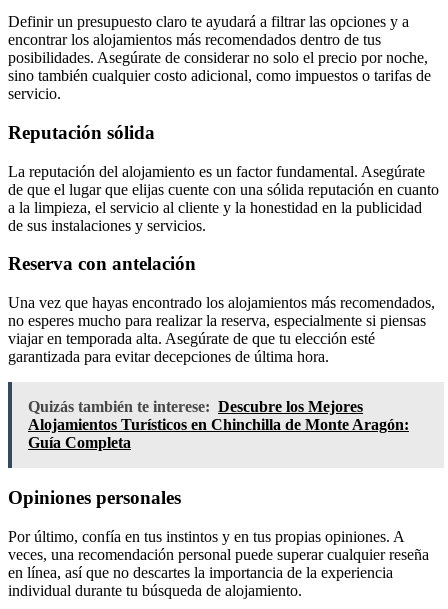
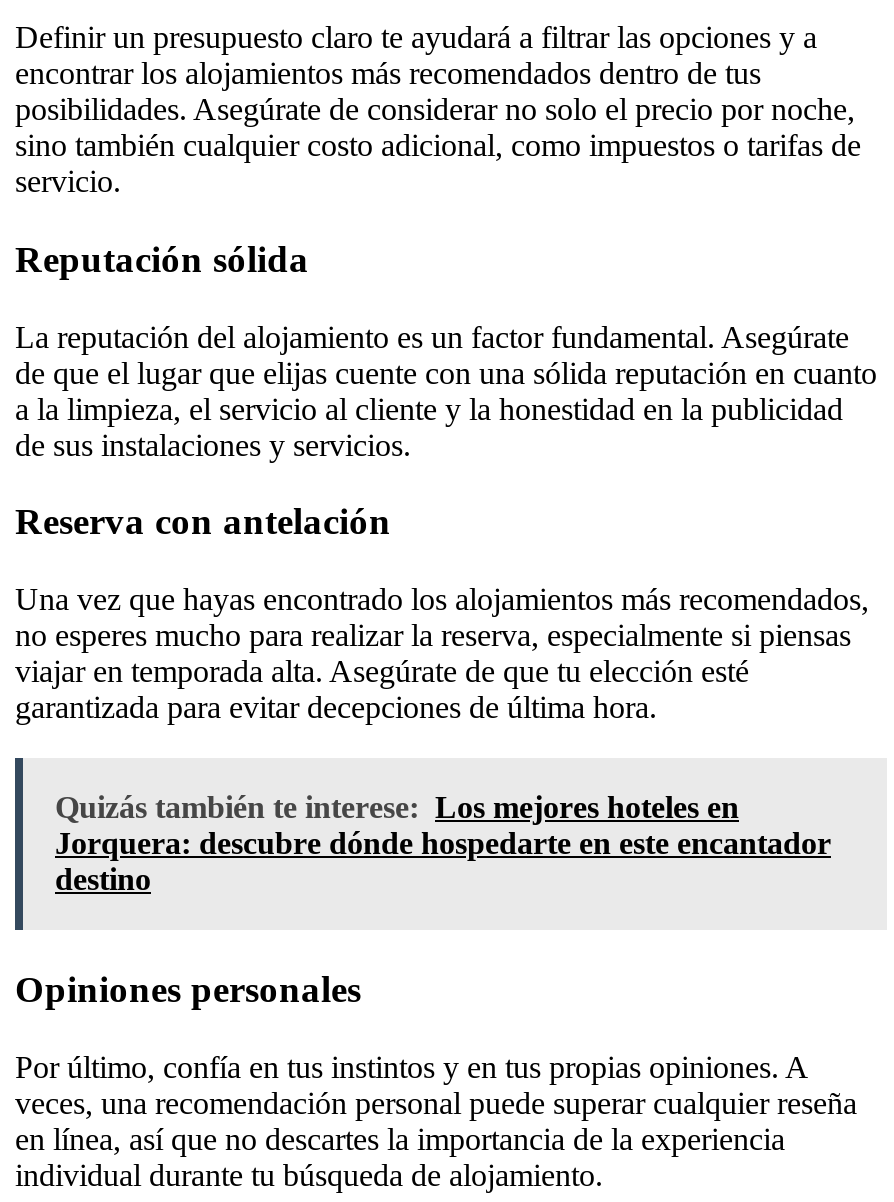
- Quizás también te interese: Descubre los Mejores
- Alojamientos Turísticos en Chinchilla de Monte Aragón:
- Guía Completa
+ Quizás también te interese: Los mejores hoteles en
+ Jorquera: descubre dónde hospedarte en este encantador
+ destino
